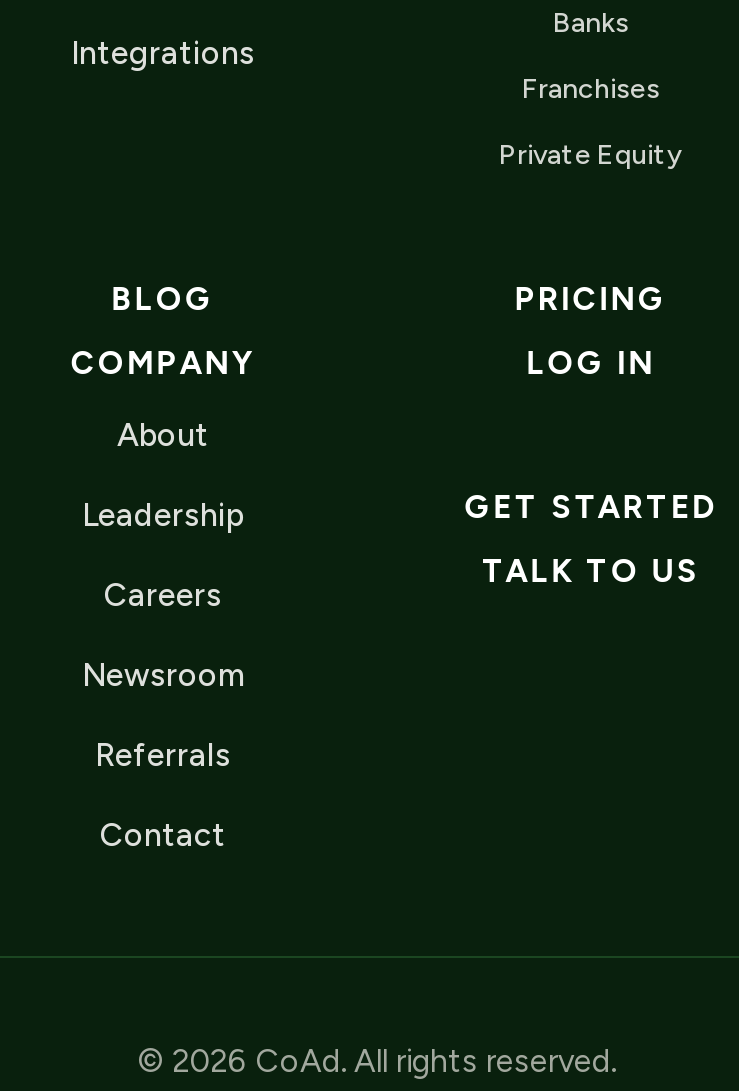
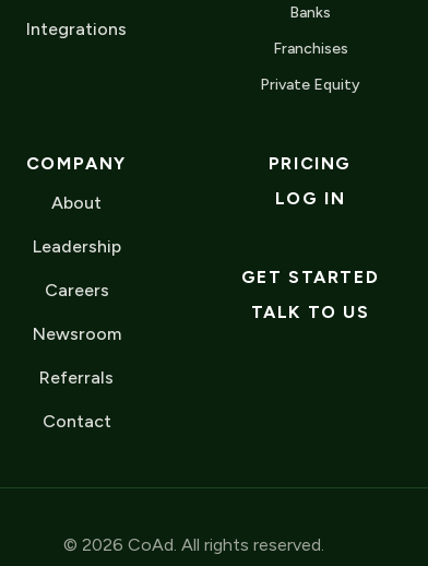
- BLOG
